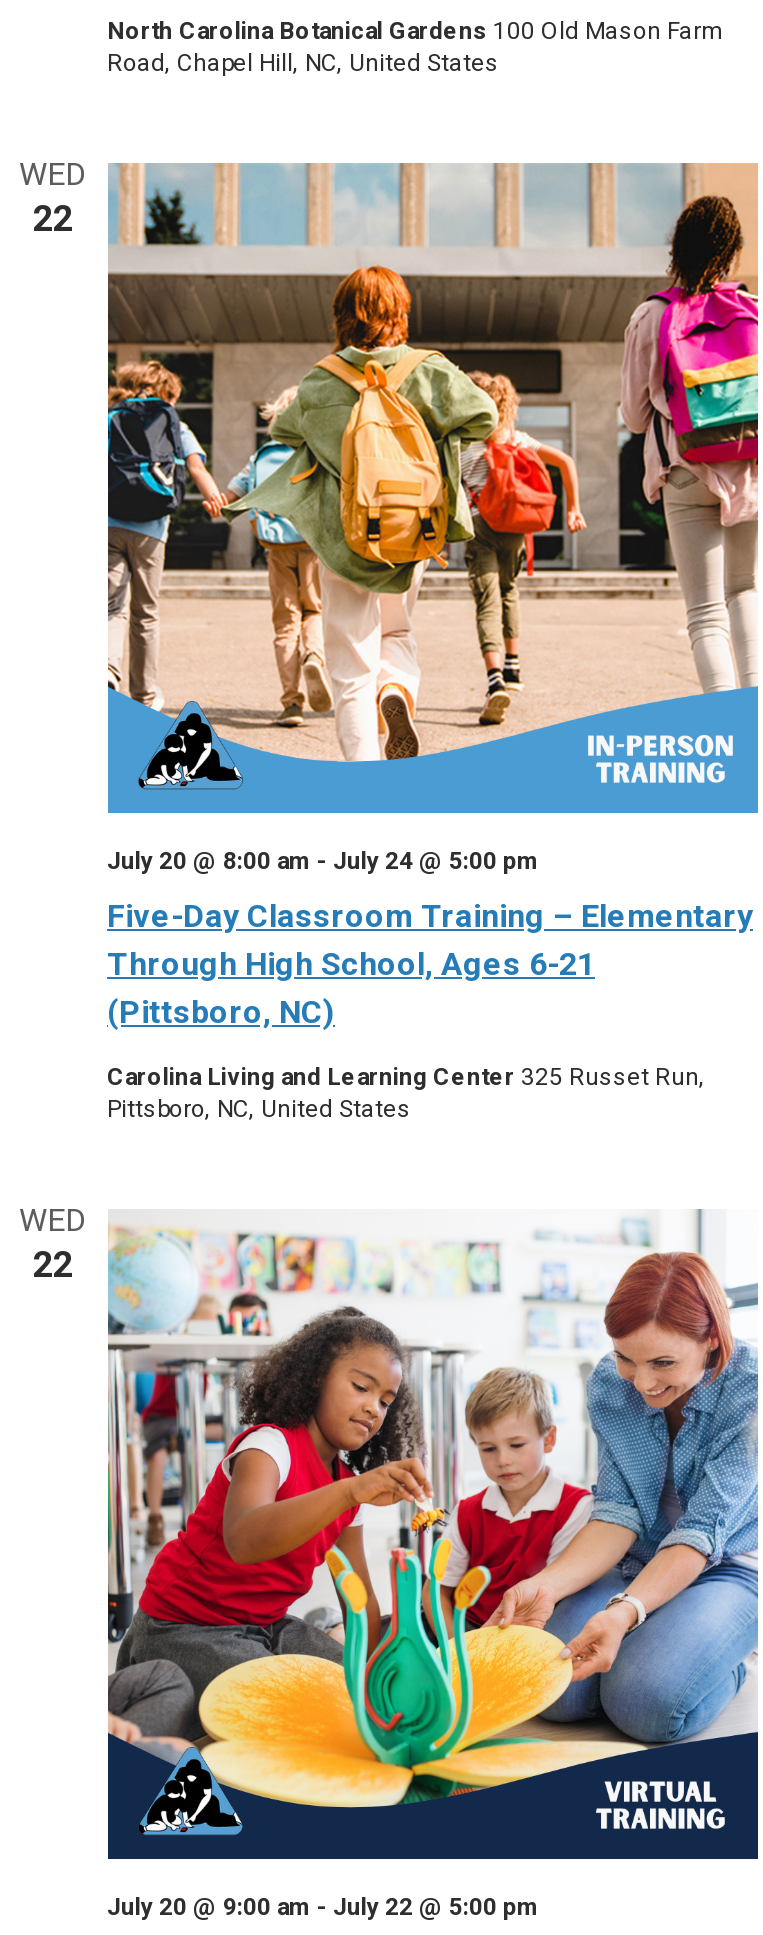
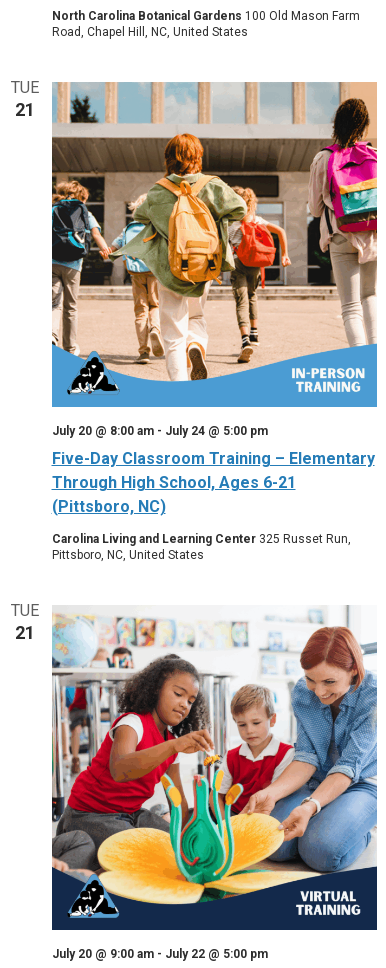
- WED
- 22
+ TUE
+ 21

- WED
- 22
+ TUE
+ 21
